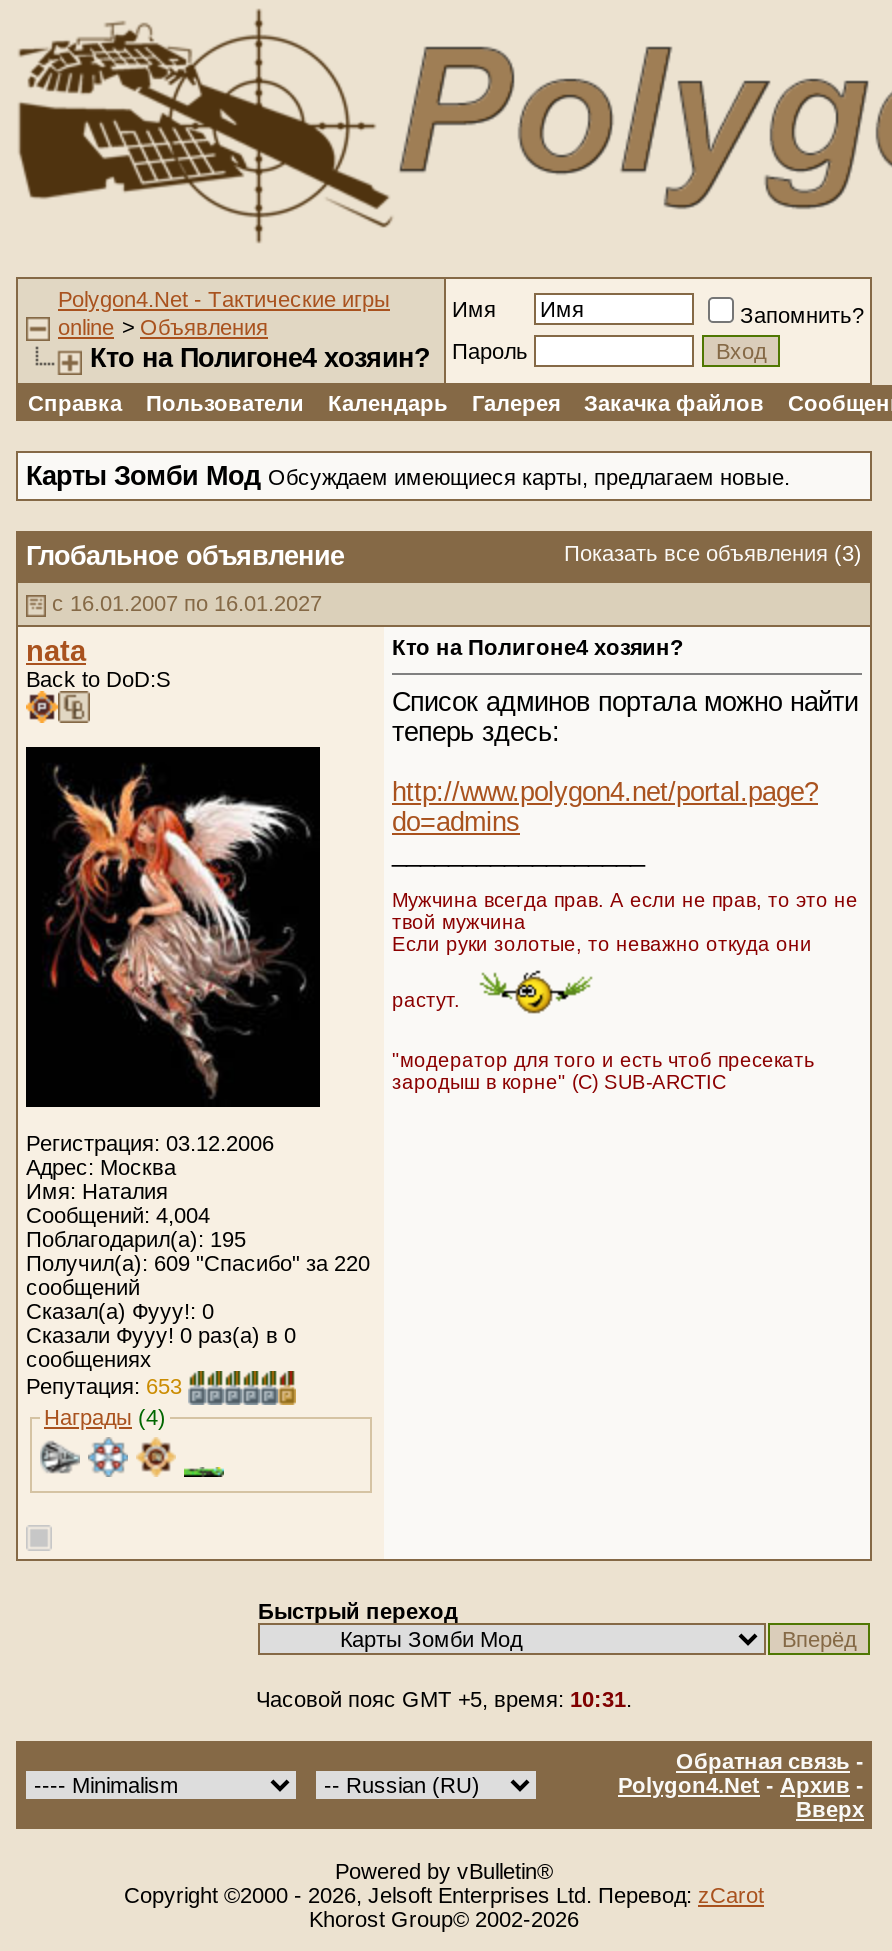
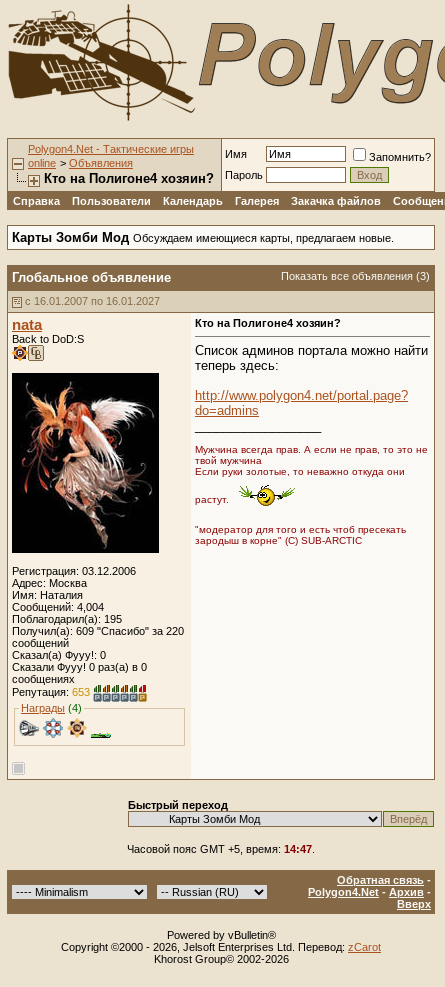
- Часовой пояс GMT +5, время: 10:31.
+ Часовой пояс GMT +5, время: 14:47.
